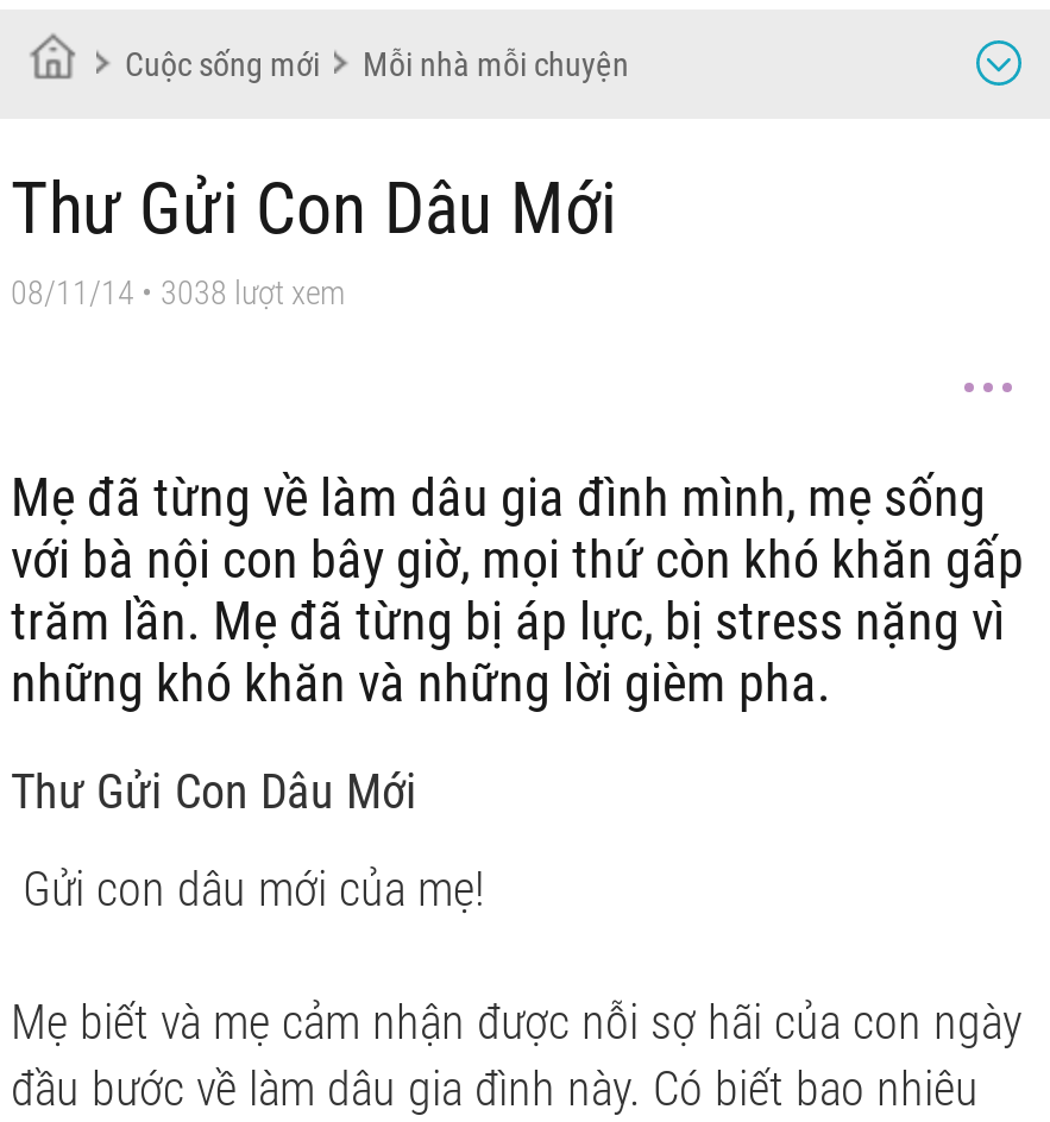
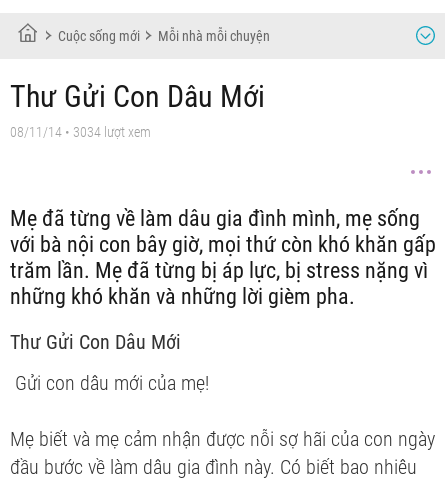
- 08/11/14 • 3038 lượt xem
+ 08/11/14 • 3034 lượt xem
